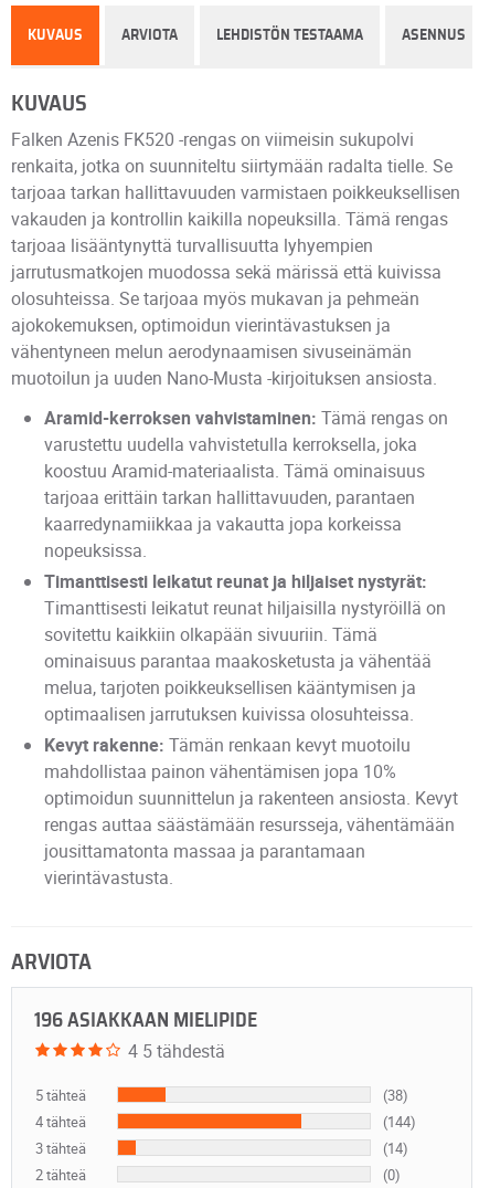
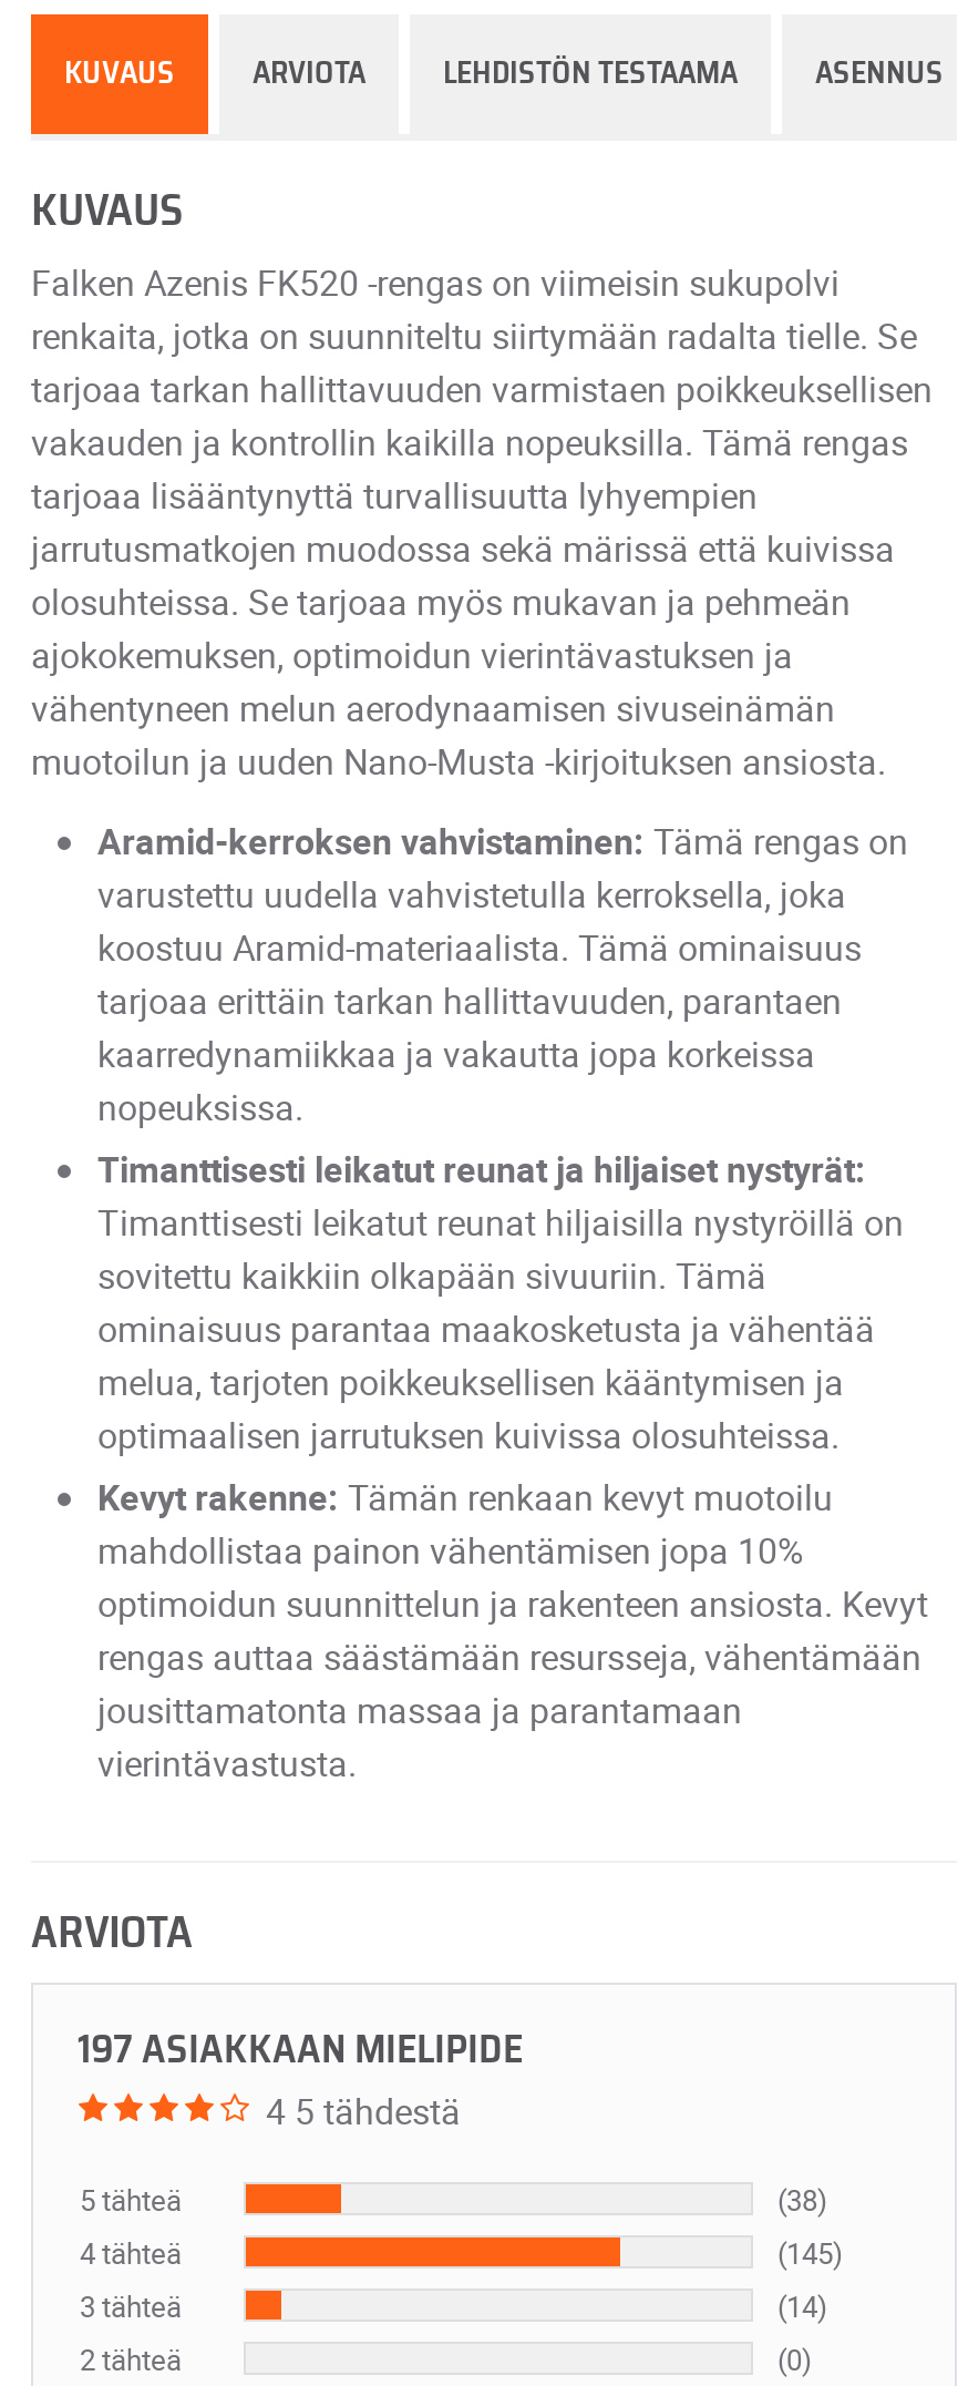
- 196 ASIAKKAAN MIELIPIDE
+ 197 ASIAKKAAN MIELIPIDE

- (144)
+ (145)
